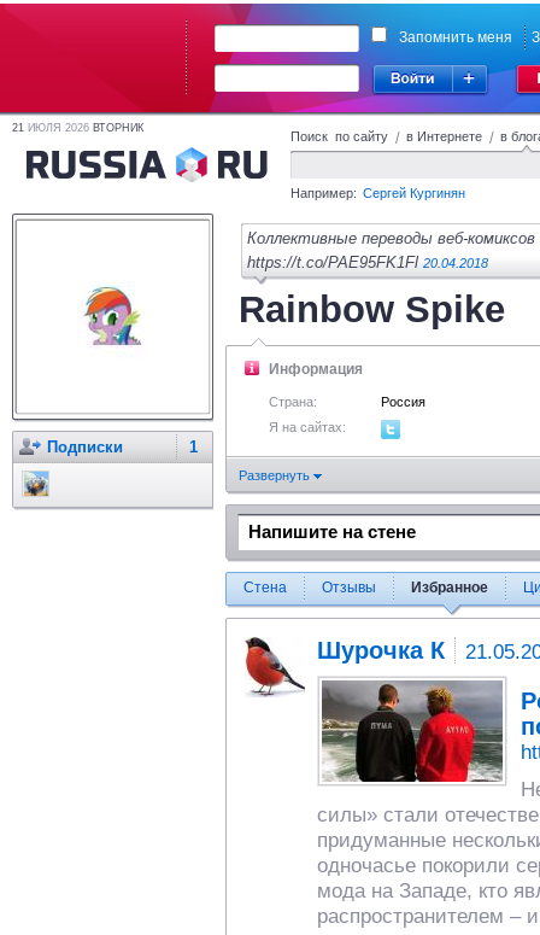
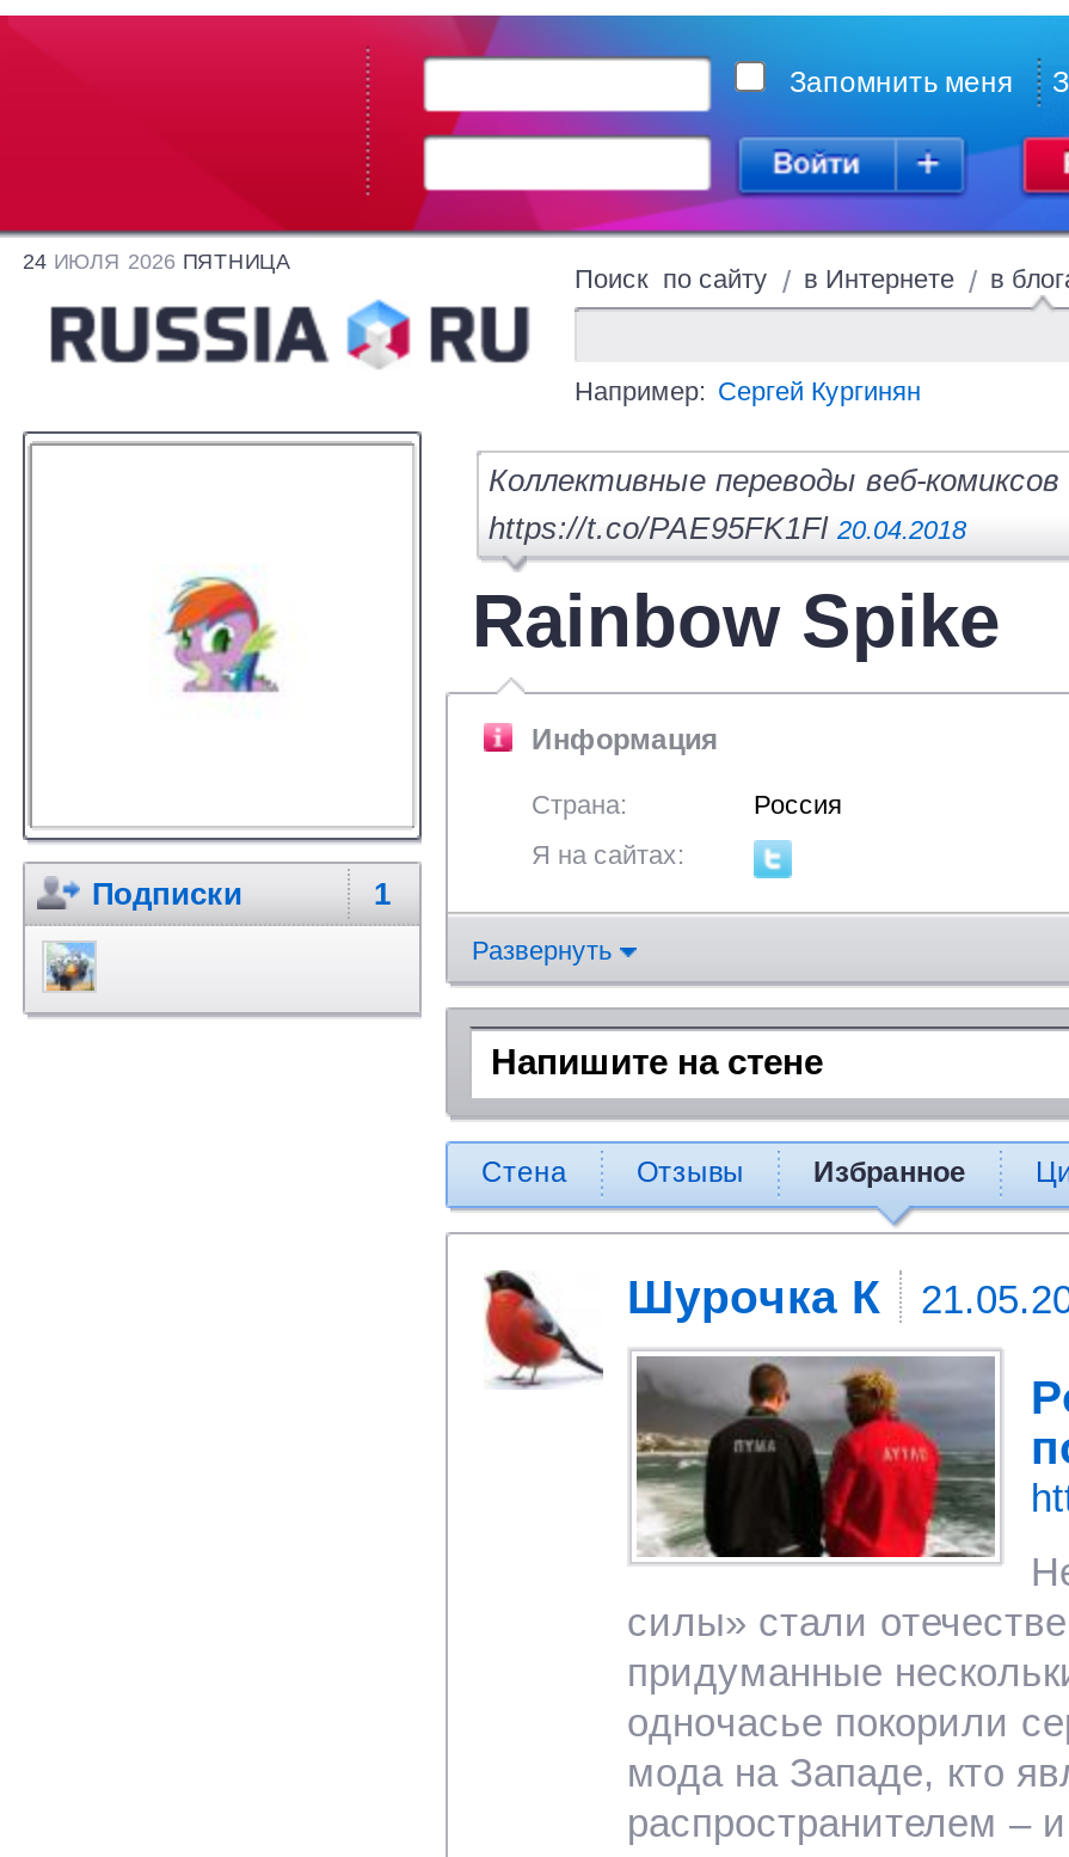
- 21 ИЮЛЯ 2026 ВТОРНИК
+ 24 ИЮЛЯ 2026 ПЯТНИЦА
